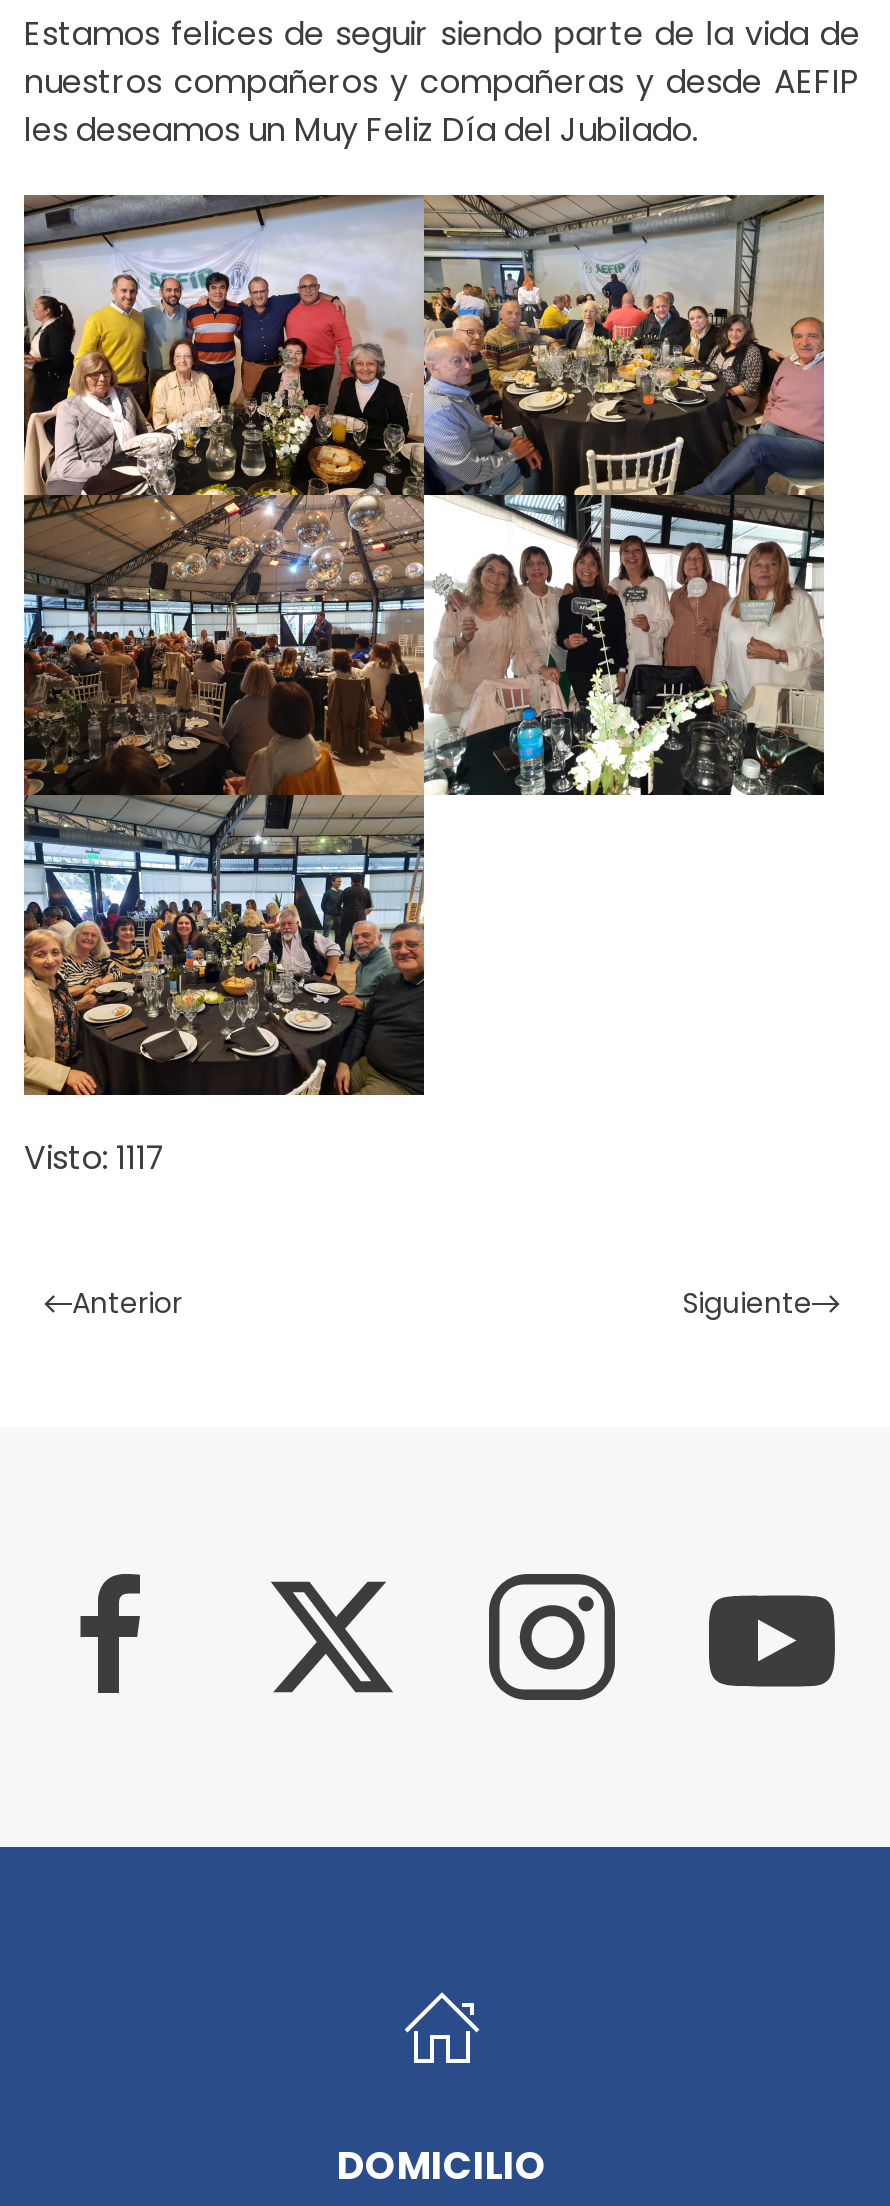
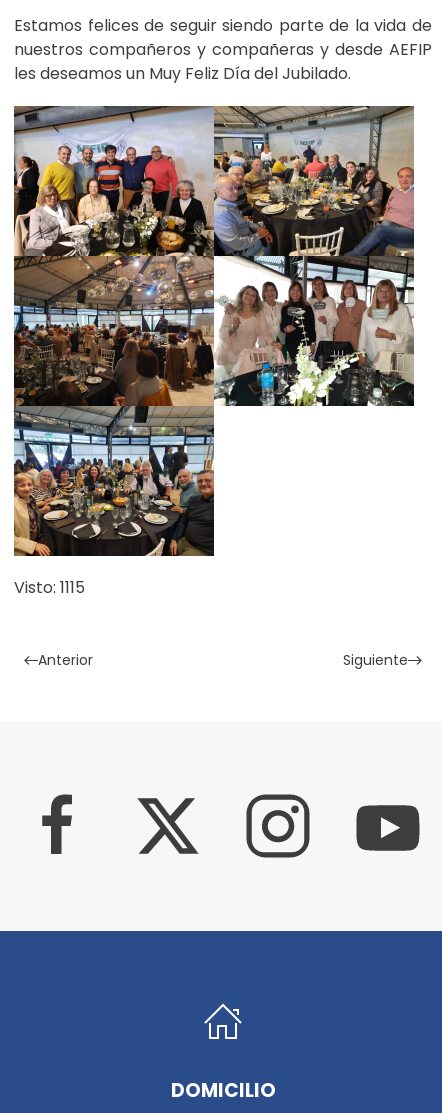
- Visto: 1117
+ Visto: 1115
